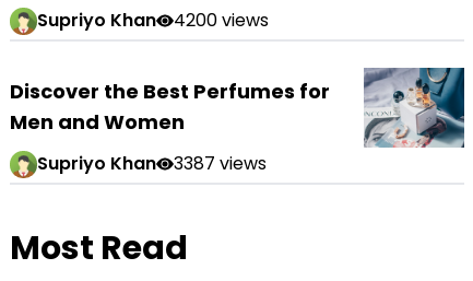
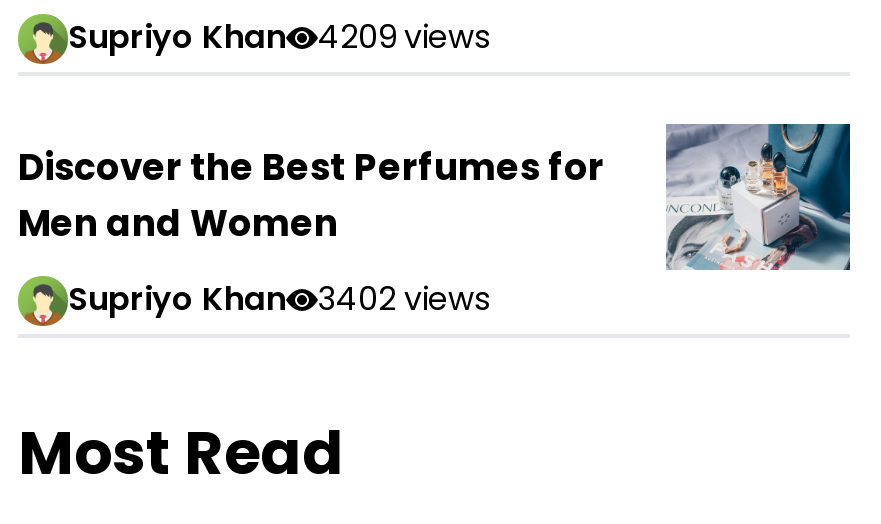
- Supriyo Khan 4200 views
+ Supriyo Khan 4209 views

- Supriyo Khan 3387 views
+ Supriyo Khan 3402 views
